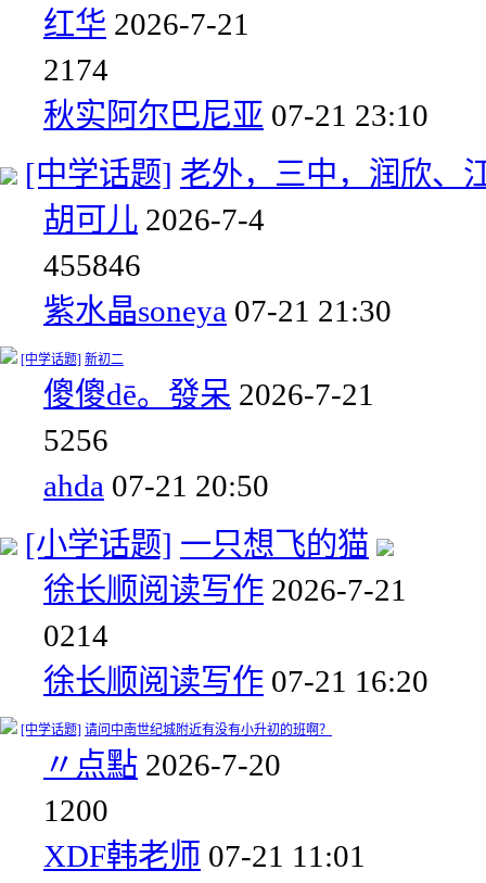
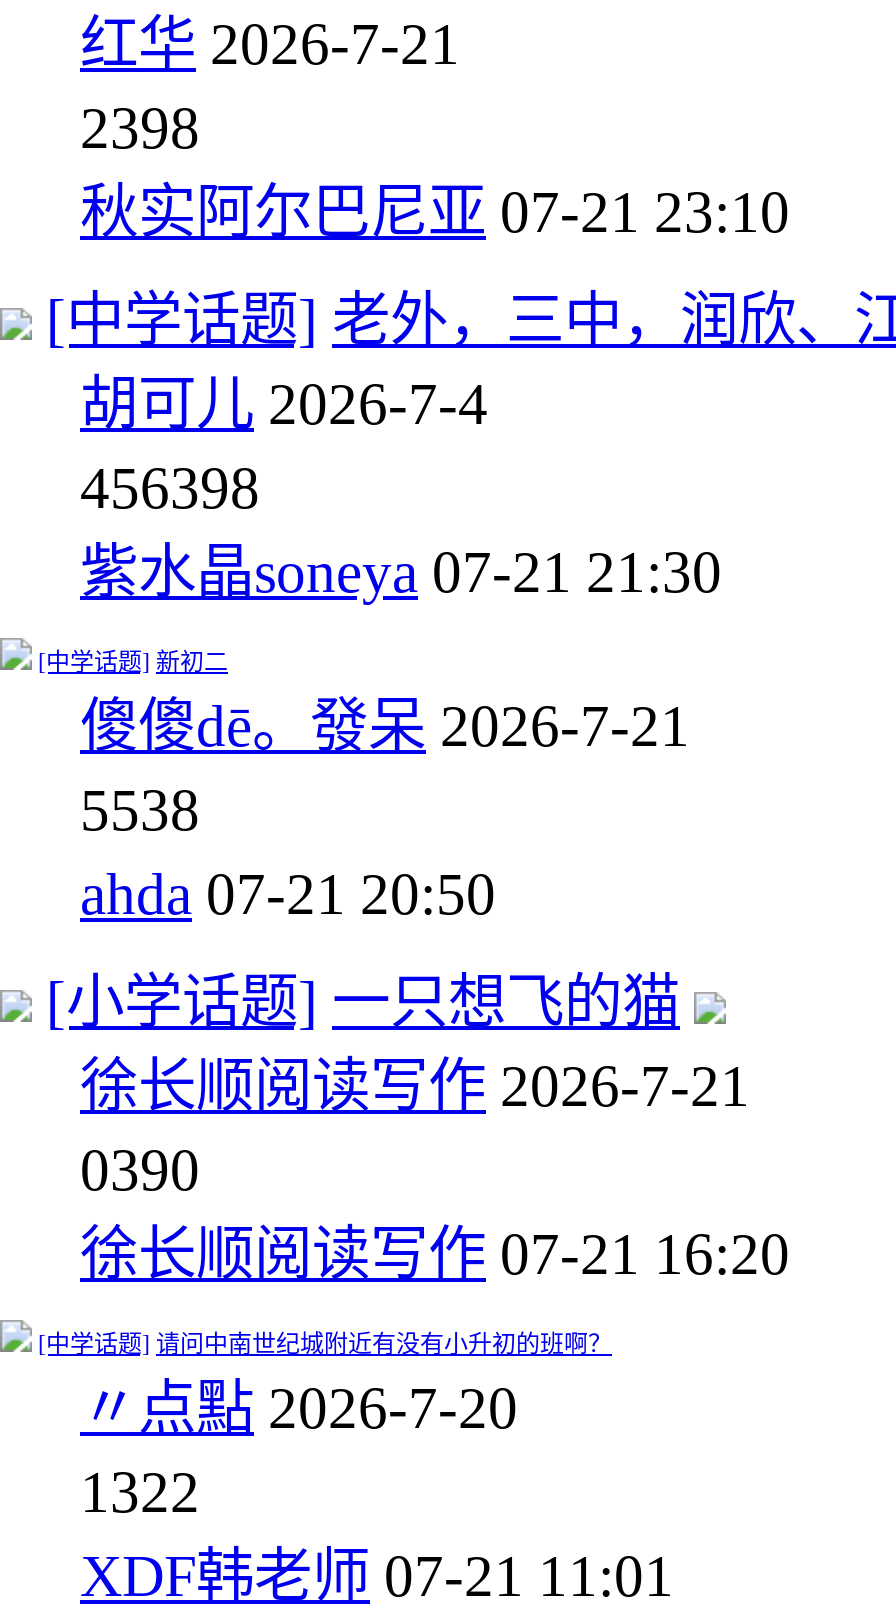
- 2174
+ 2398

- 455846
+ 456398

- 5256
+ 5538

- 0214
+ 0390

- 1 200
+ 1 322
